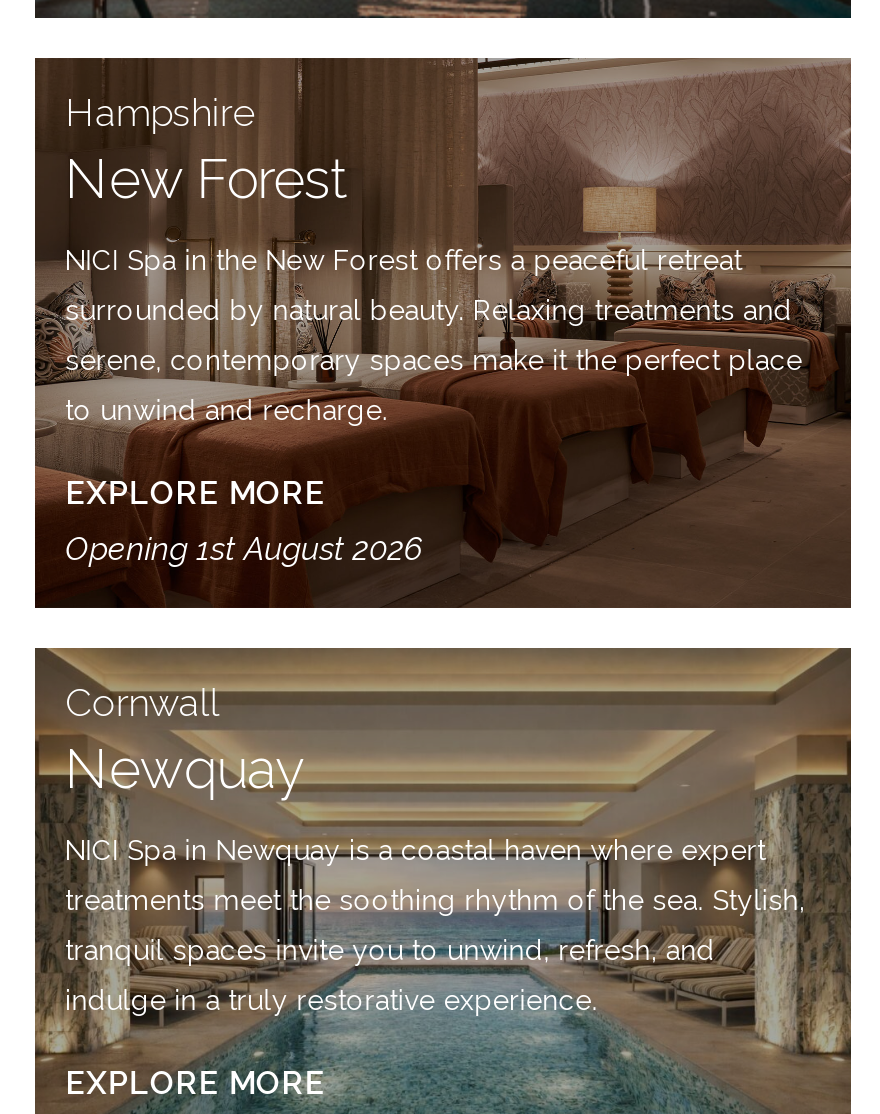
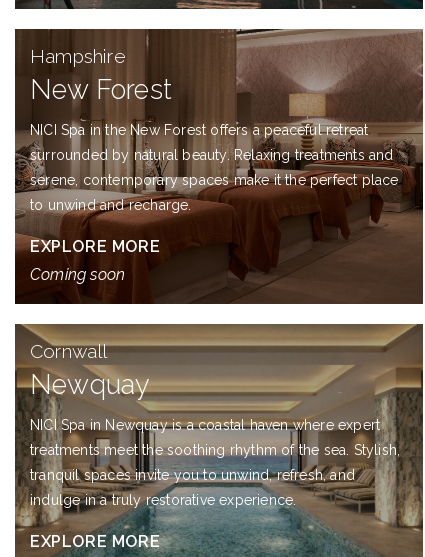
- Opening 1st August 2026
+ Coming soon
